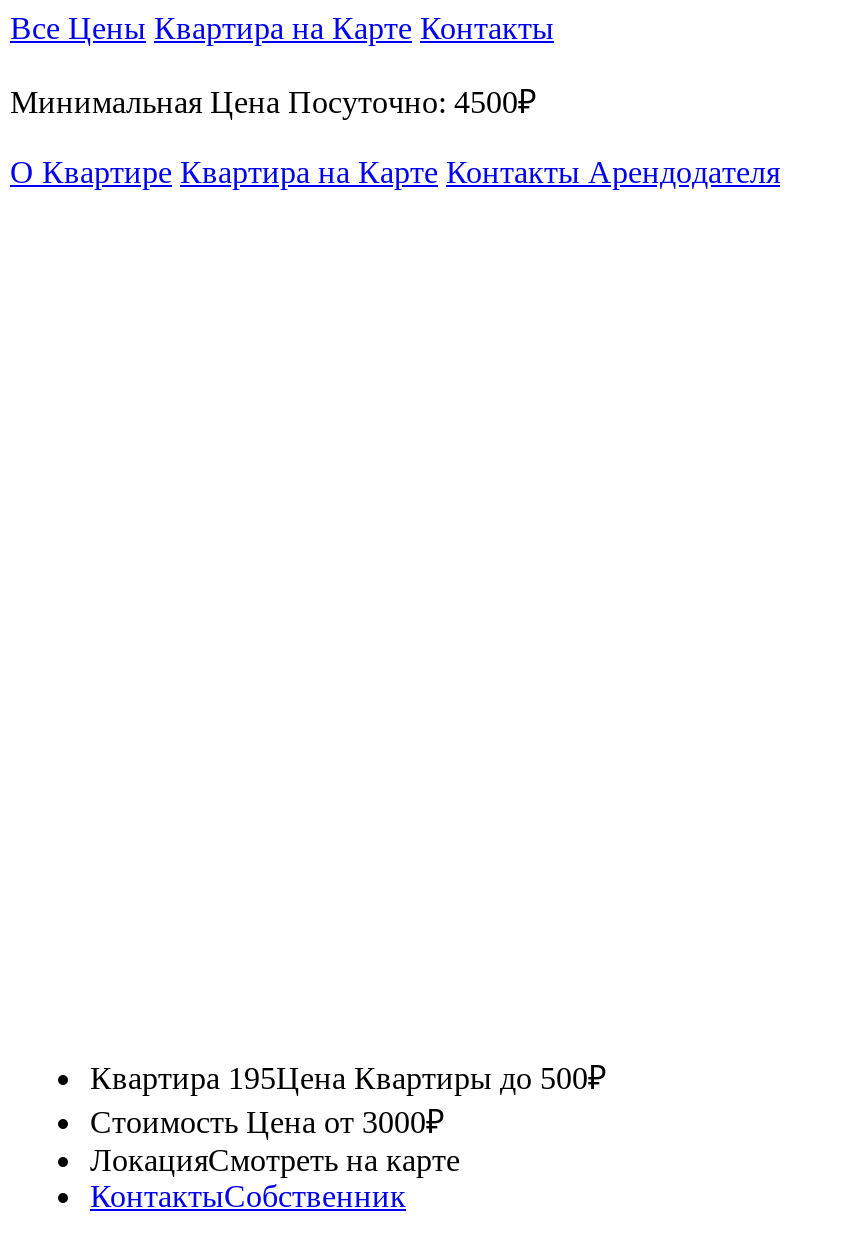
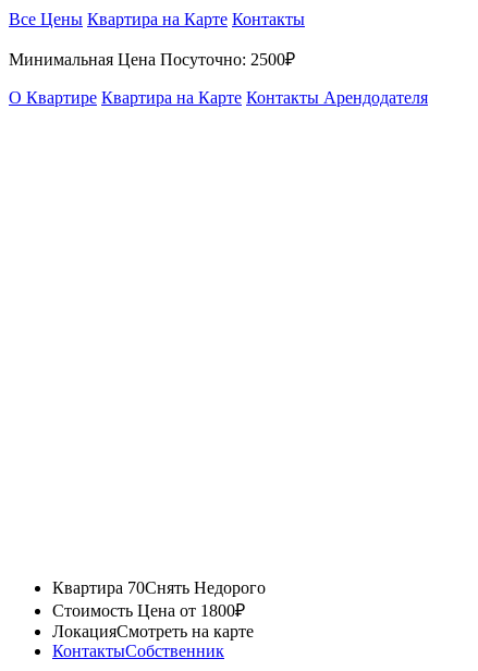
- Минимальная Цена Посуточно: 4500₽
+ Минимальная Цена Посуточно: 2500₽

- Квартира 195Цена Квартиры до 500₽
- Стоимость Цена от 3000₽
+ Квартира 70Снять Недорого
+ Стоимость Цена от 1800₽
